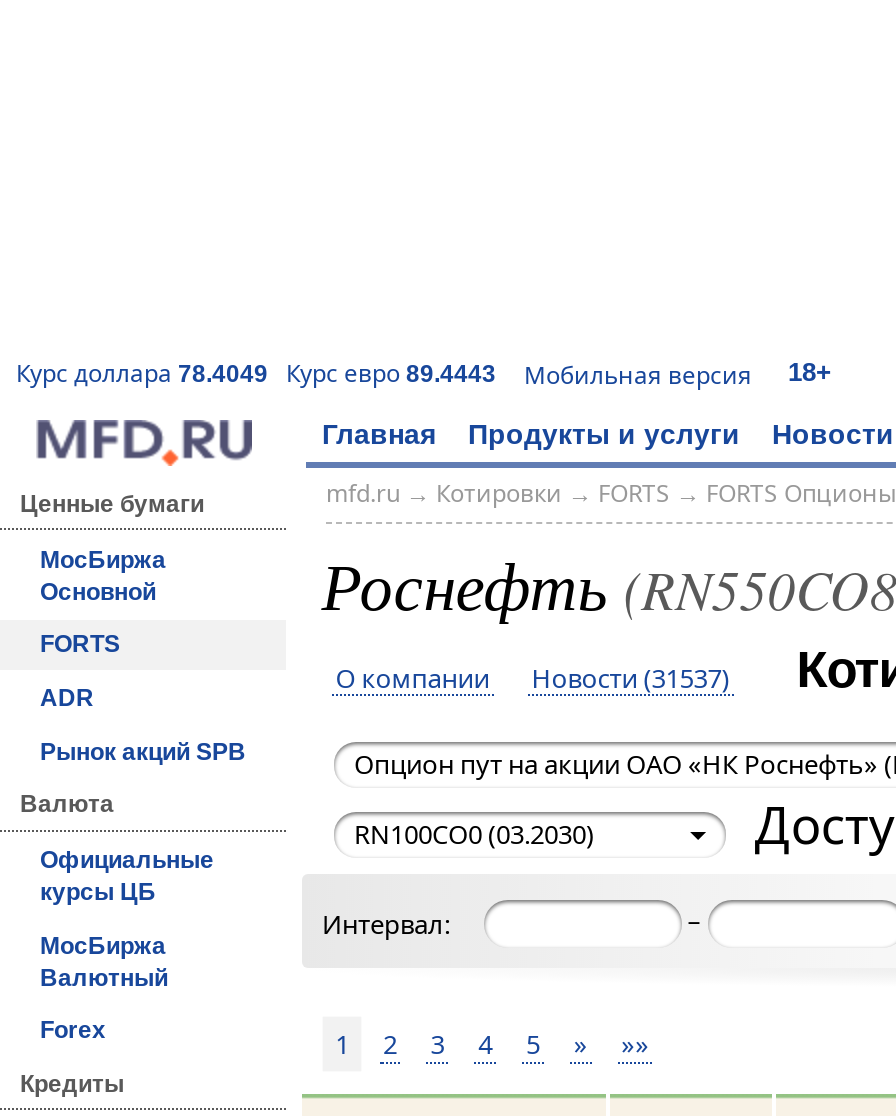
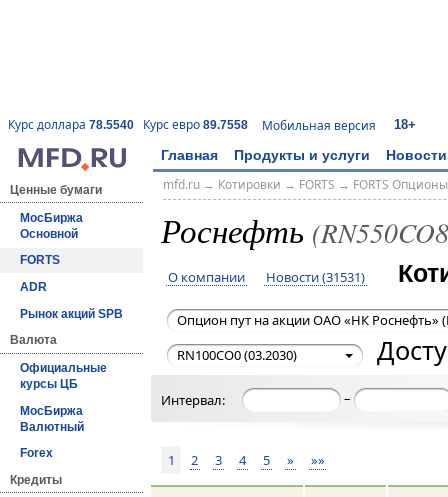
- Курс доллара 78.4049 Курс евро 89.4443
+ Курс доллара 78.5540 Курс евро 89.7558

- Новости (31537)
+ Новости (31531)
